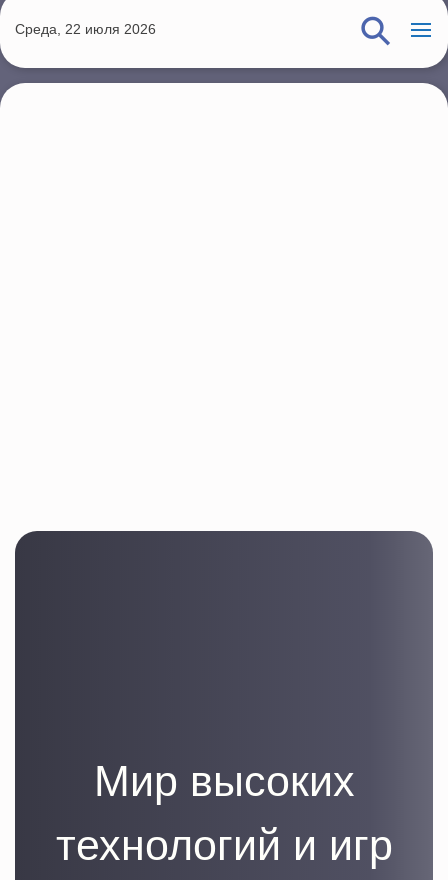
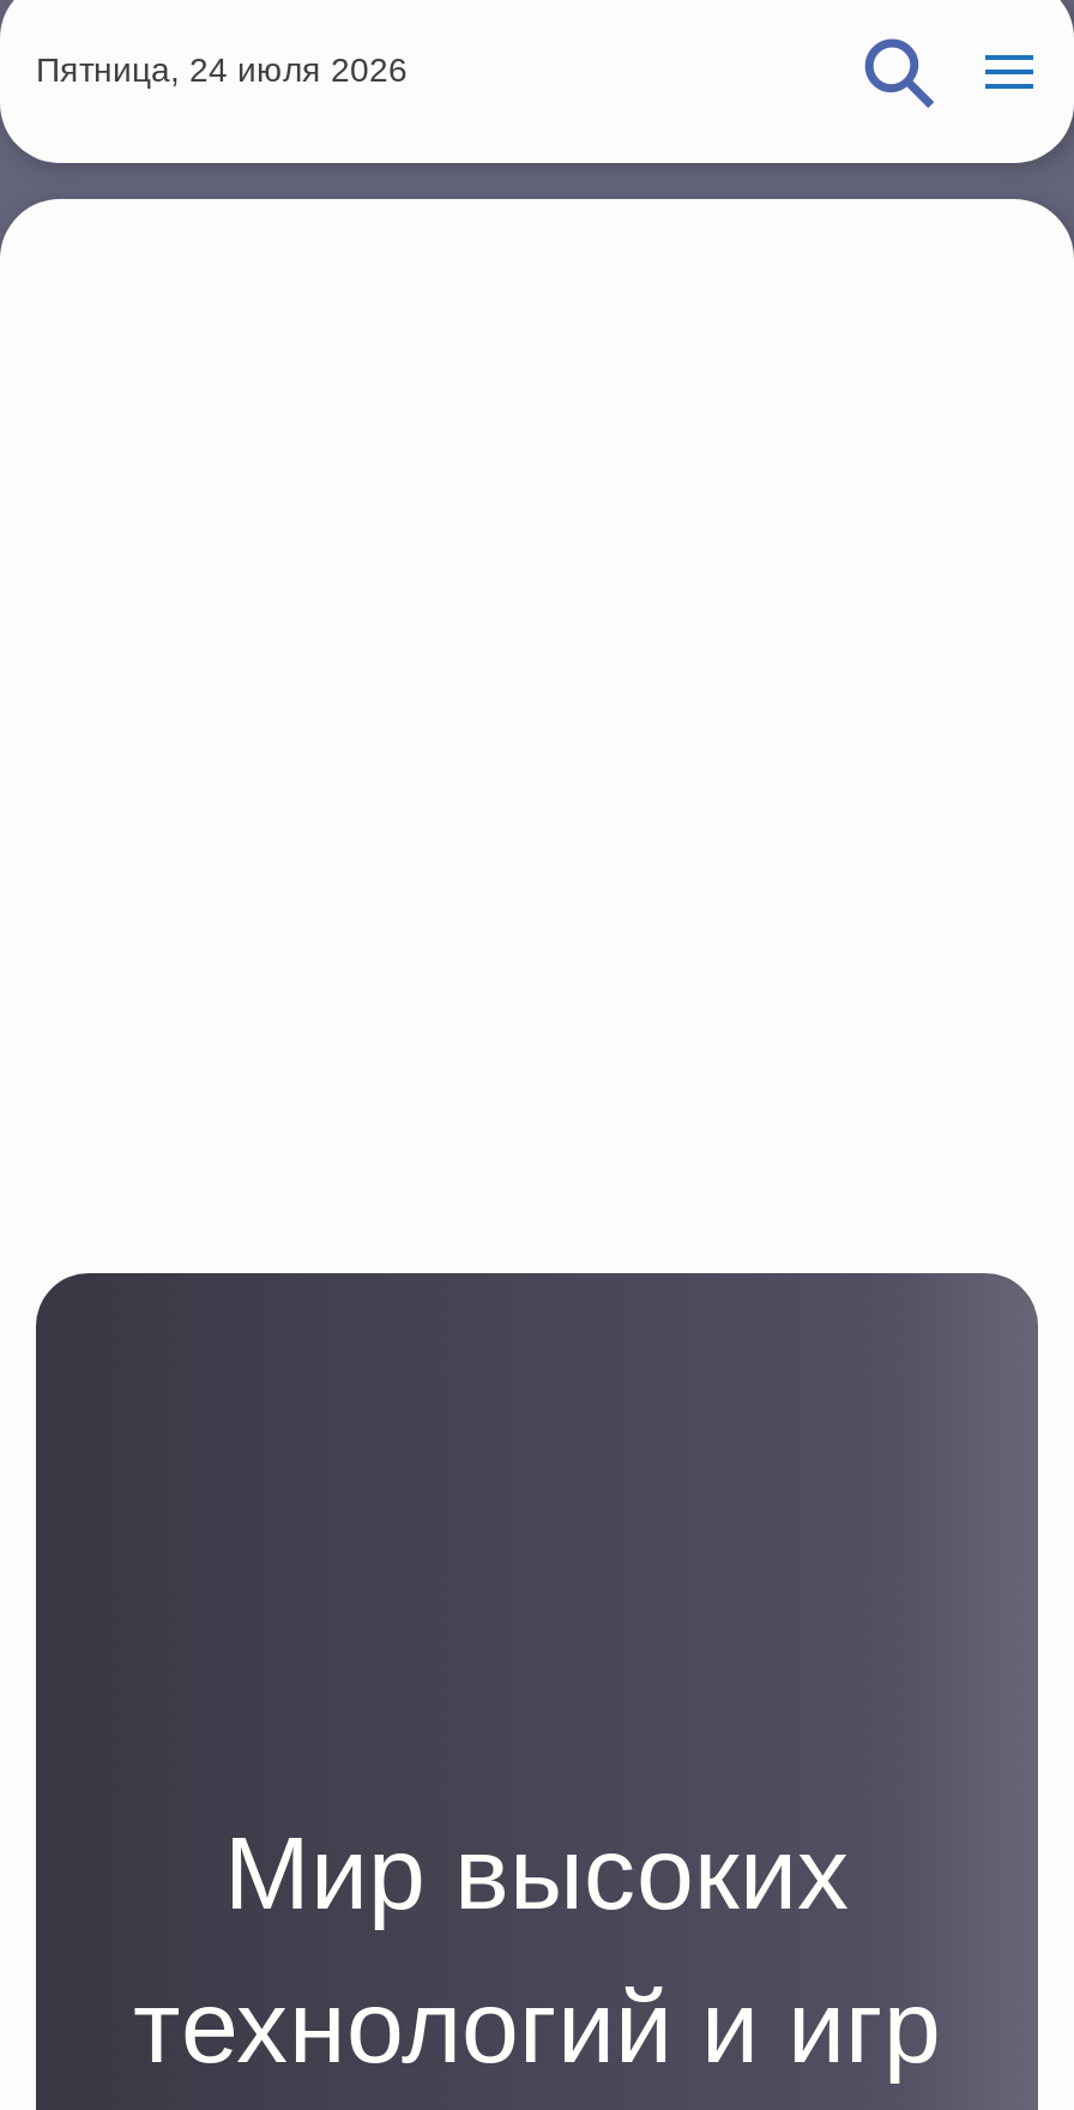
- Среда, 22 июля 2026
+ Пятница, 24 июля 2026
